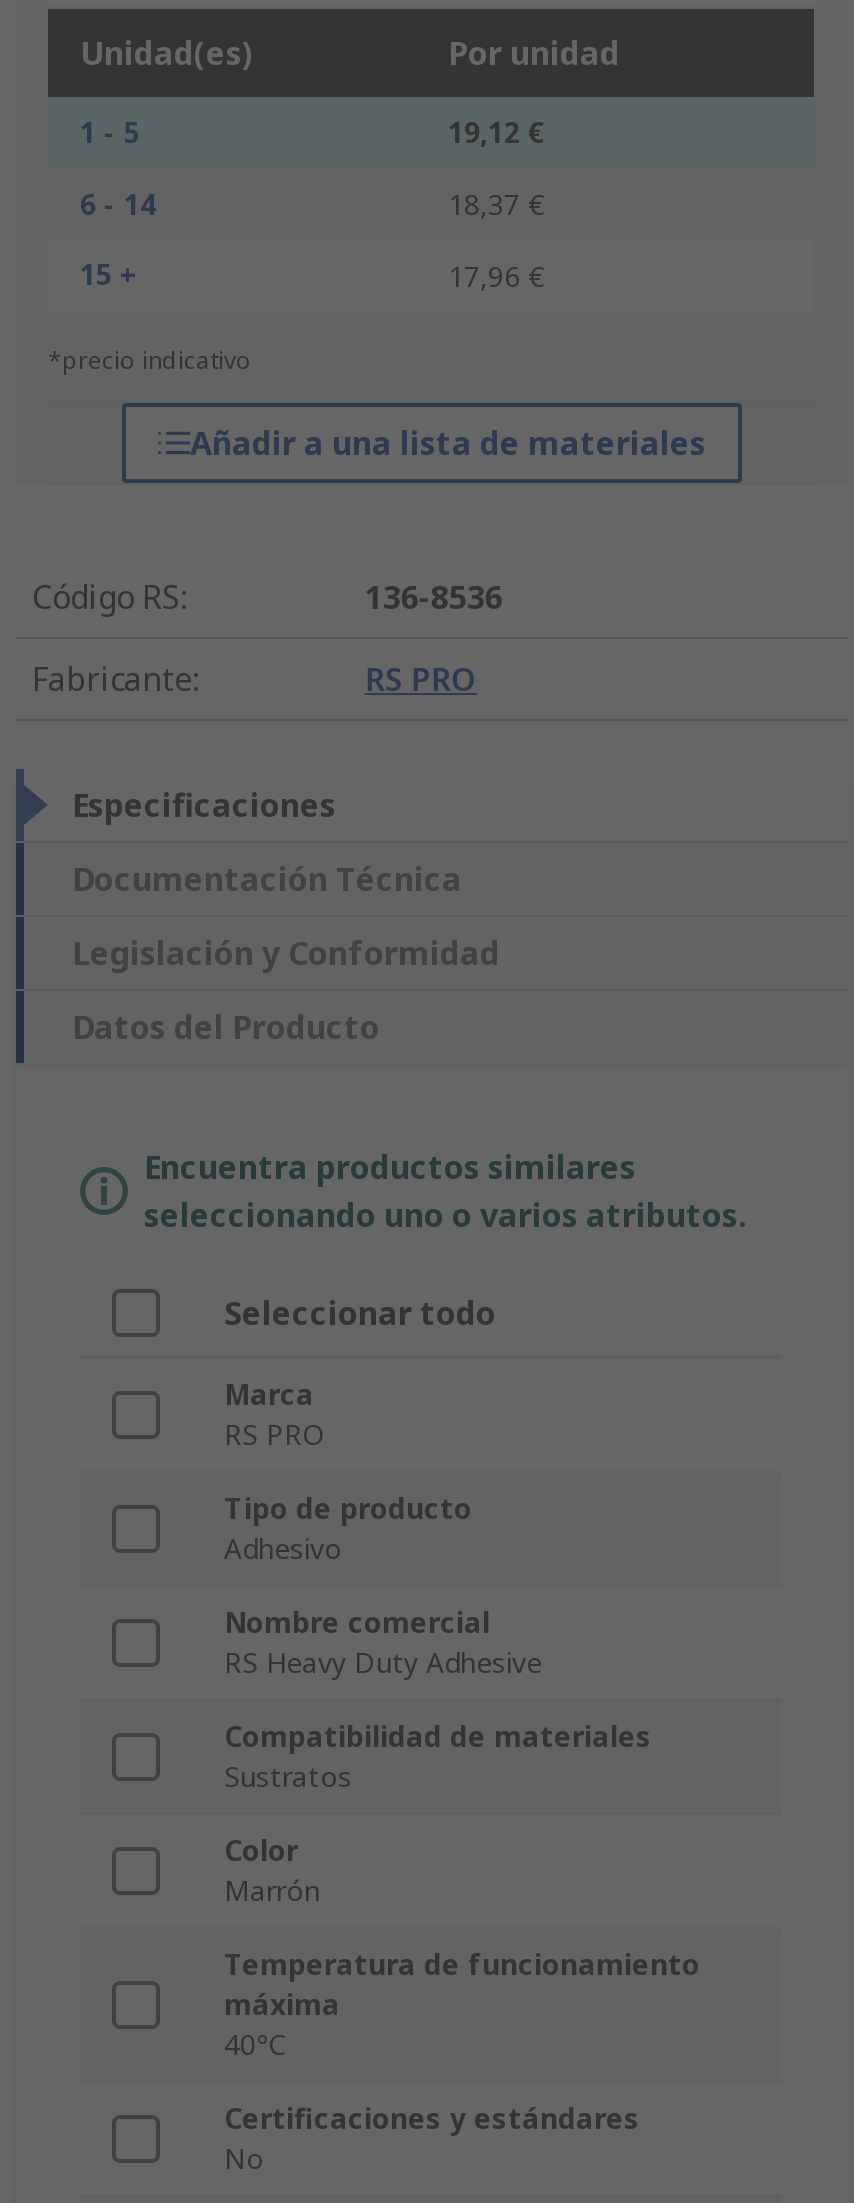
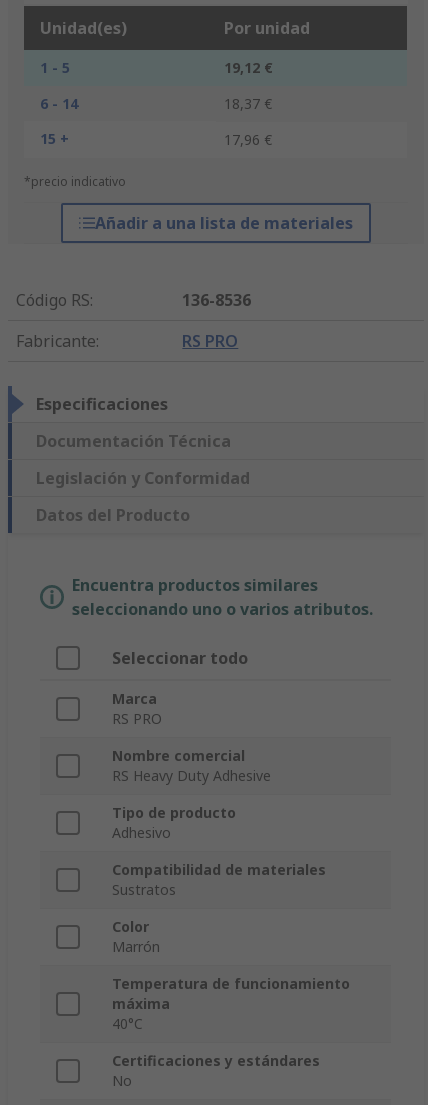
moved down: Tipo de producto | Adhesivo

moved up: Nombre comercial | RS Heavy Duty Adhesive
